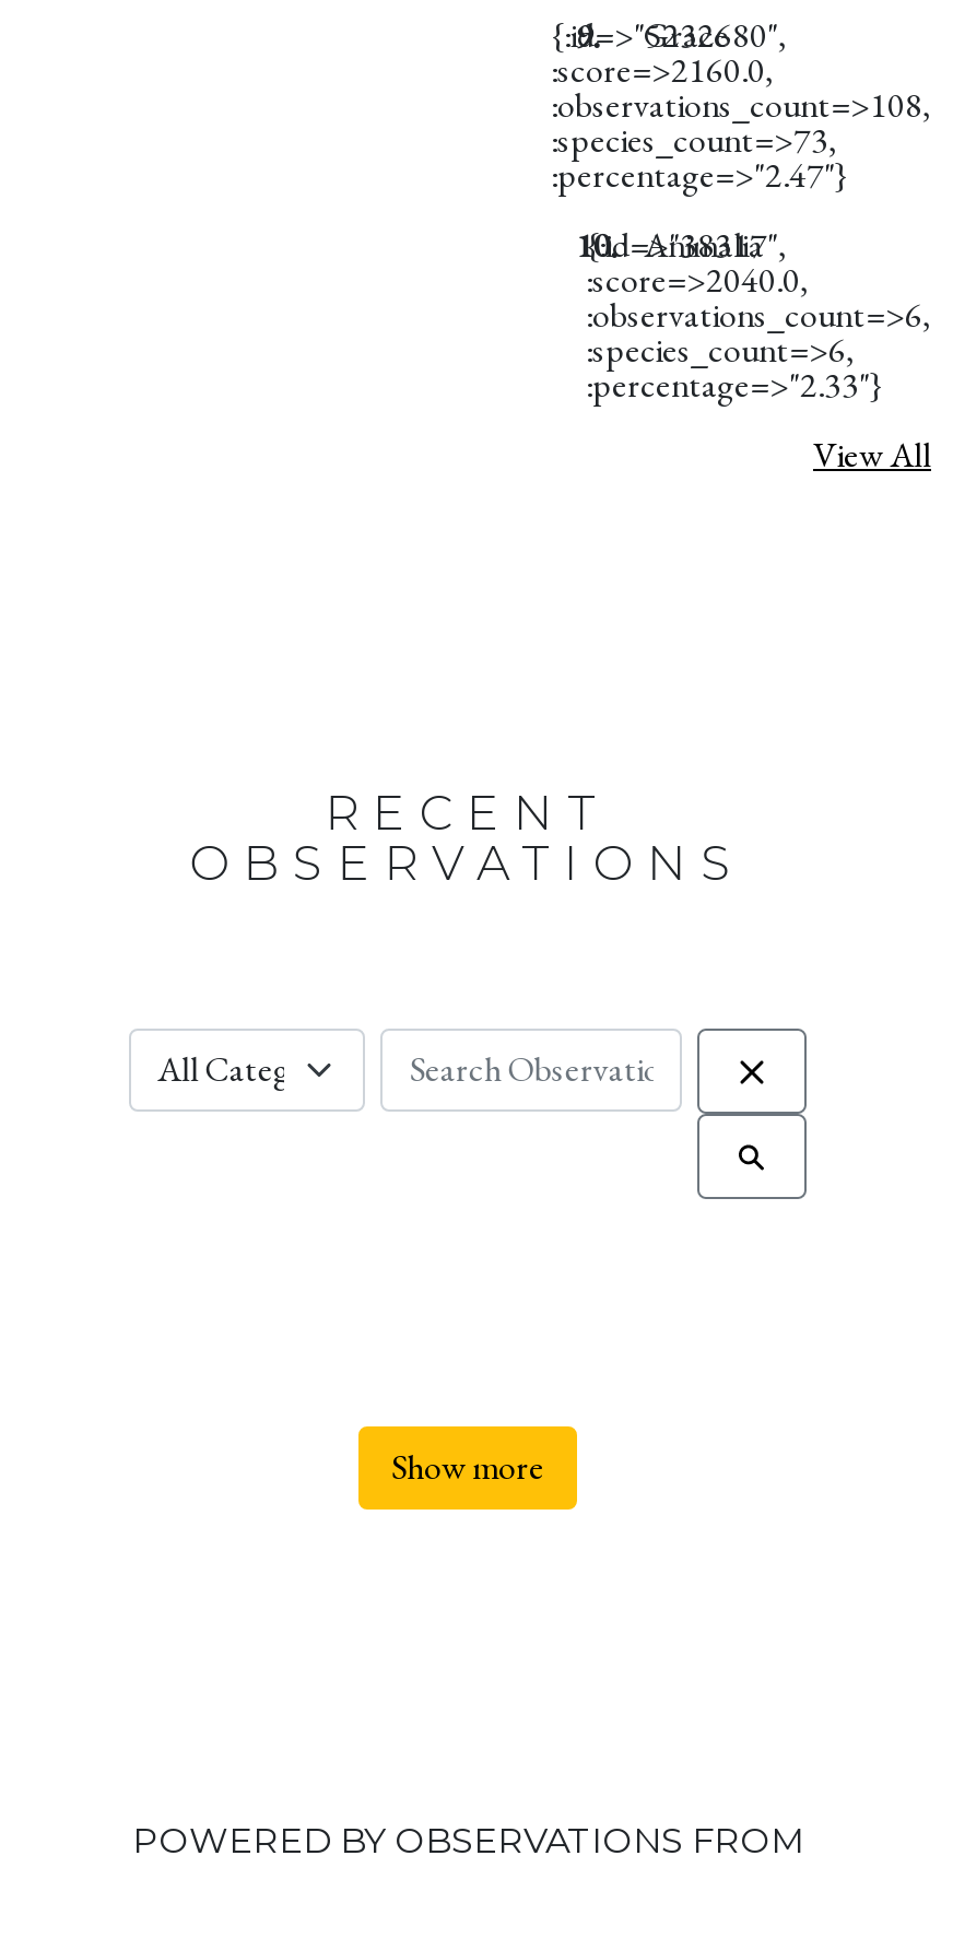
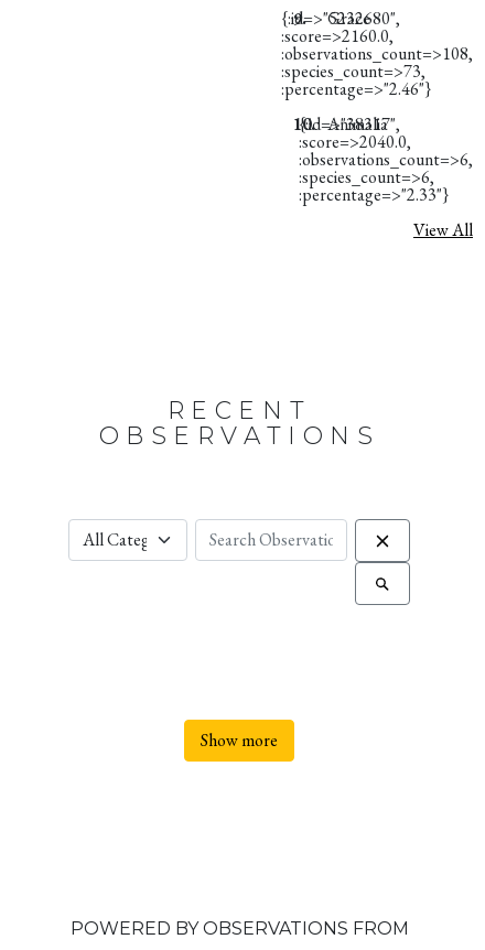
- :percentage=>"2.47"}
+ :percentage=>"2.46"}
